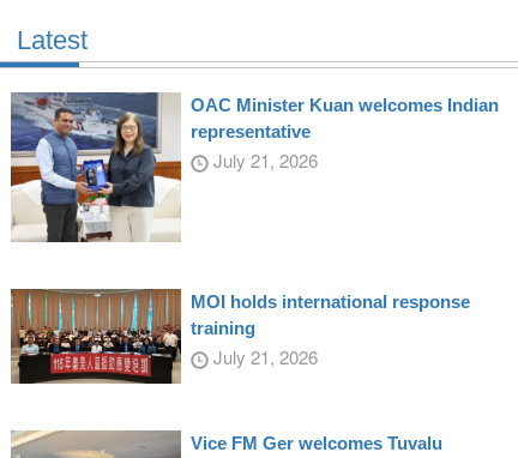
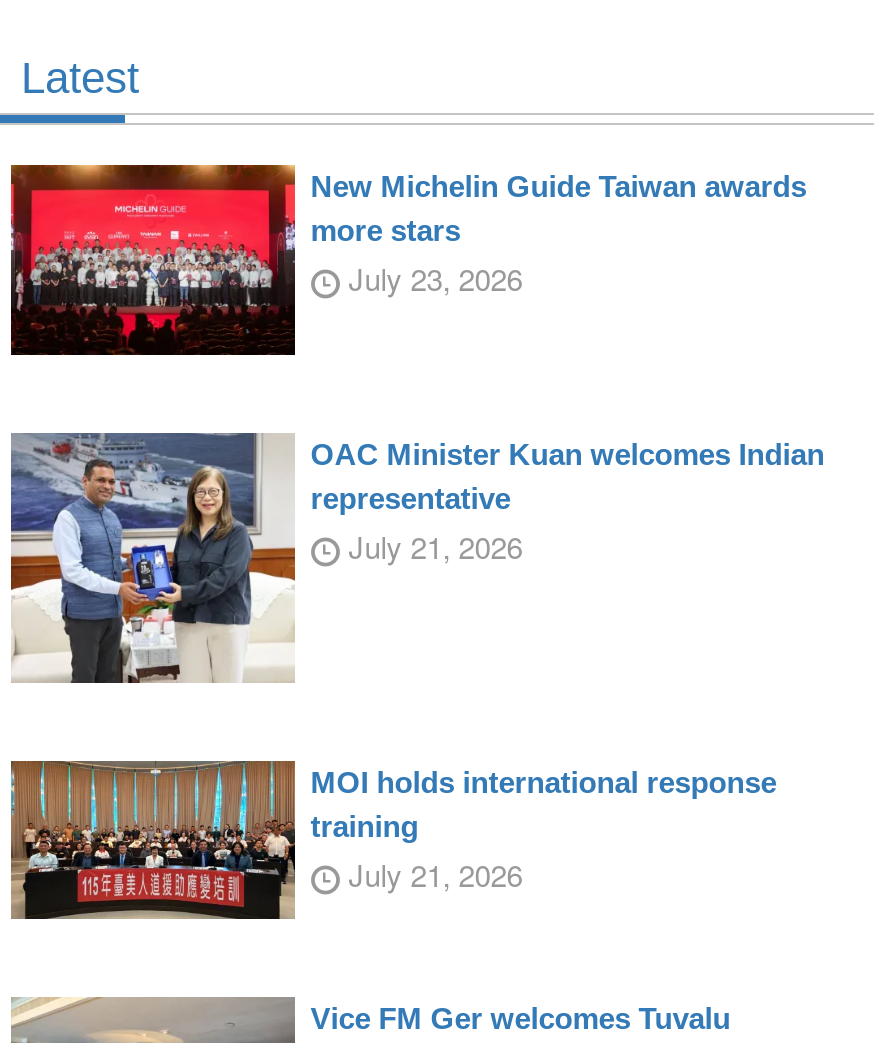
+ [image]
+ New Michelin Guide Taiwan awards
+ more stars
+ July 23, 2026
